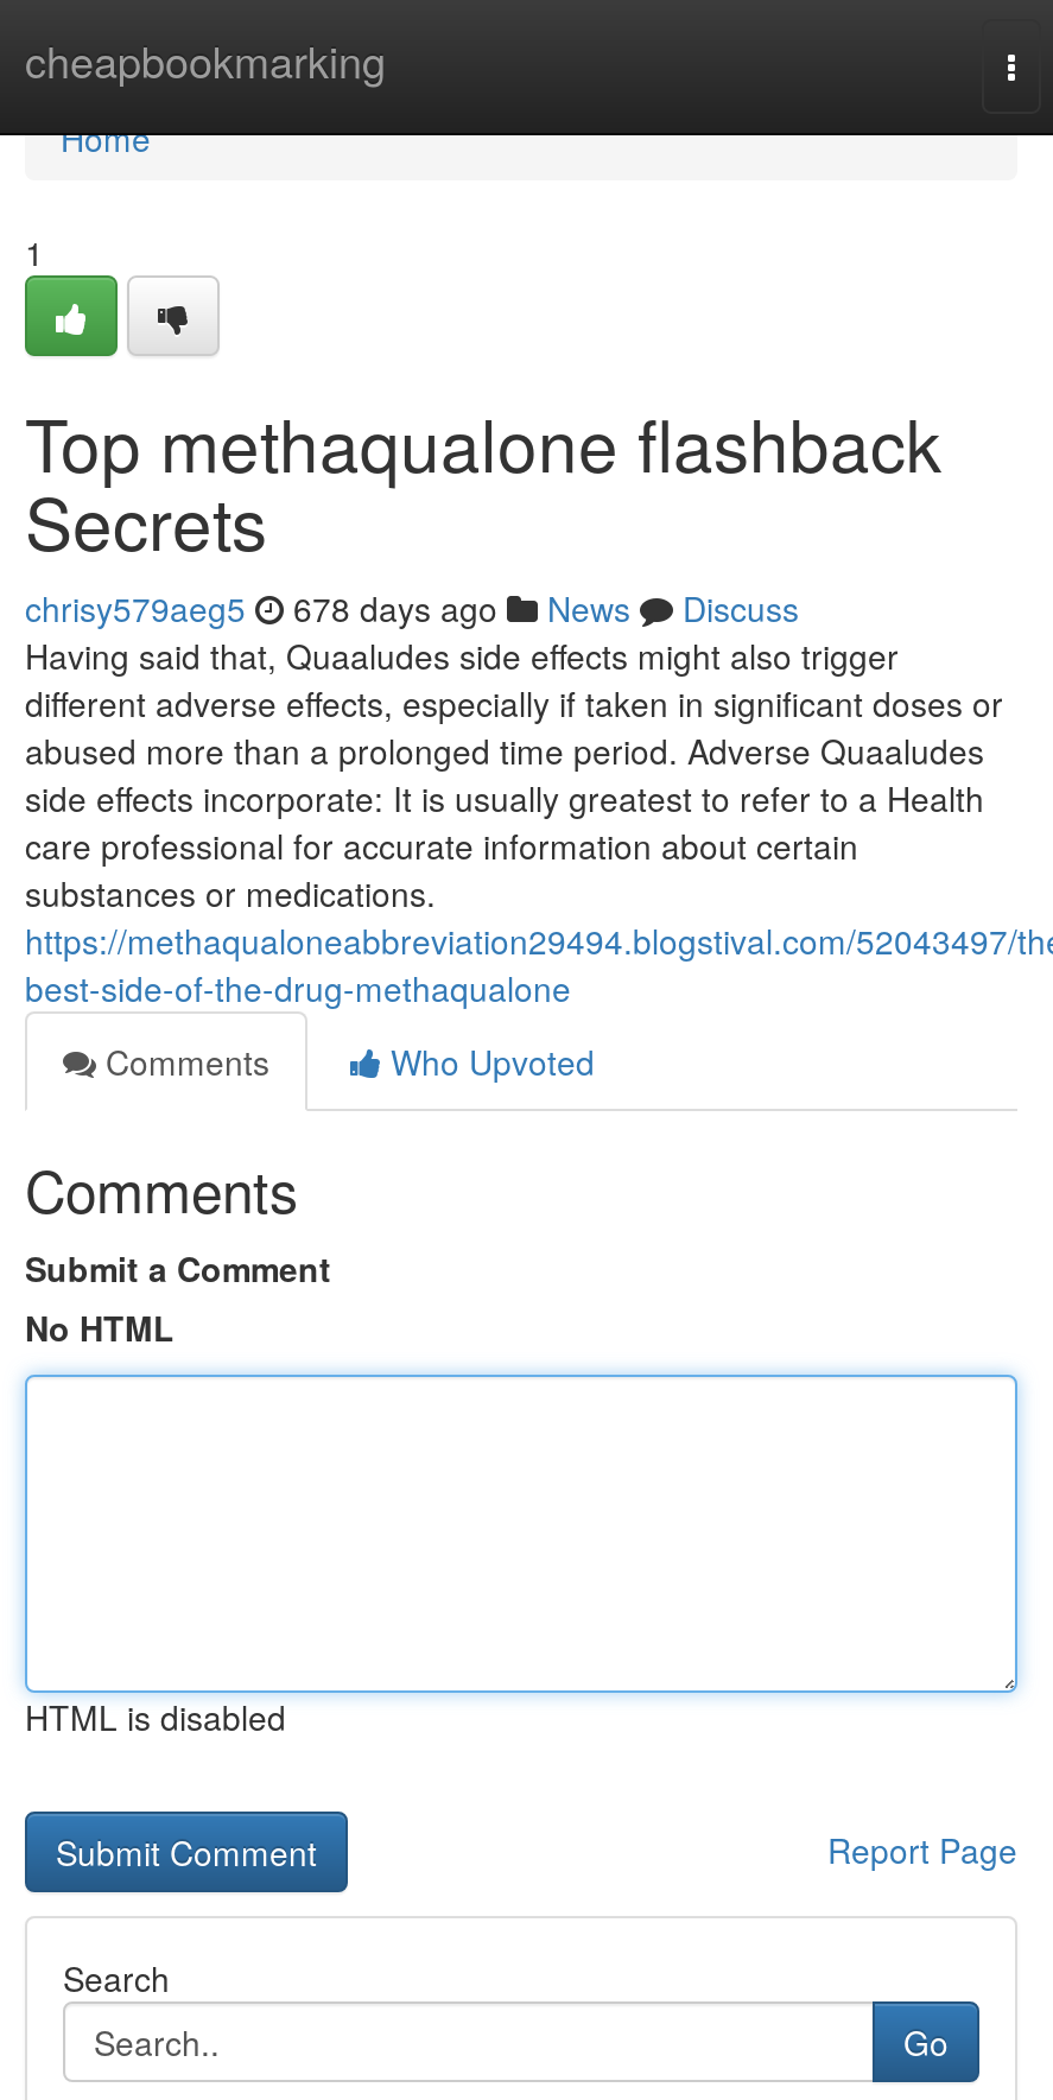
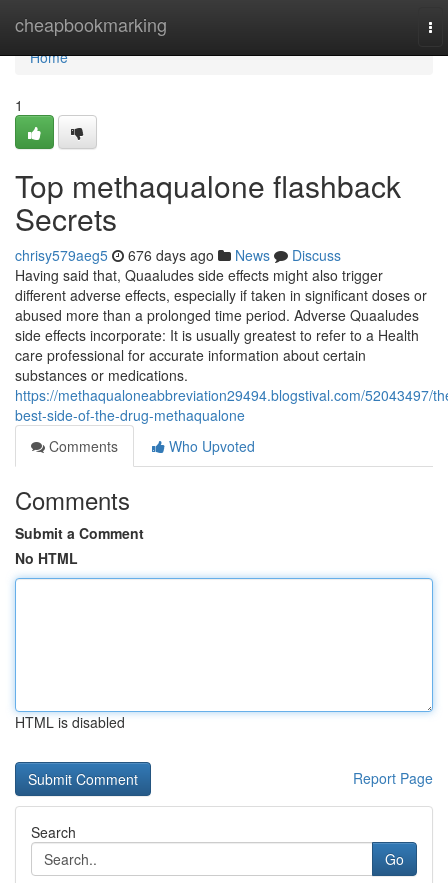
- chrisy579aeg5 678 days ago News Discuss
+ chrisy579aeg5 676 days ago News Discuss
